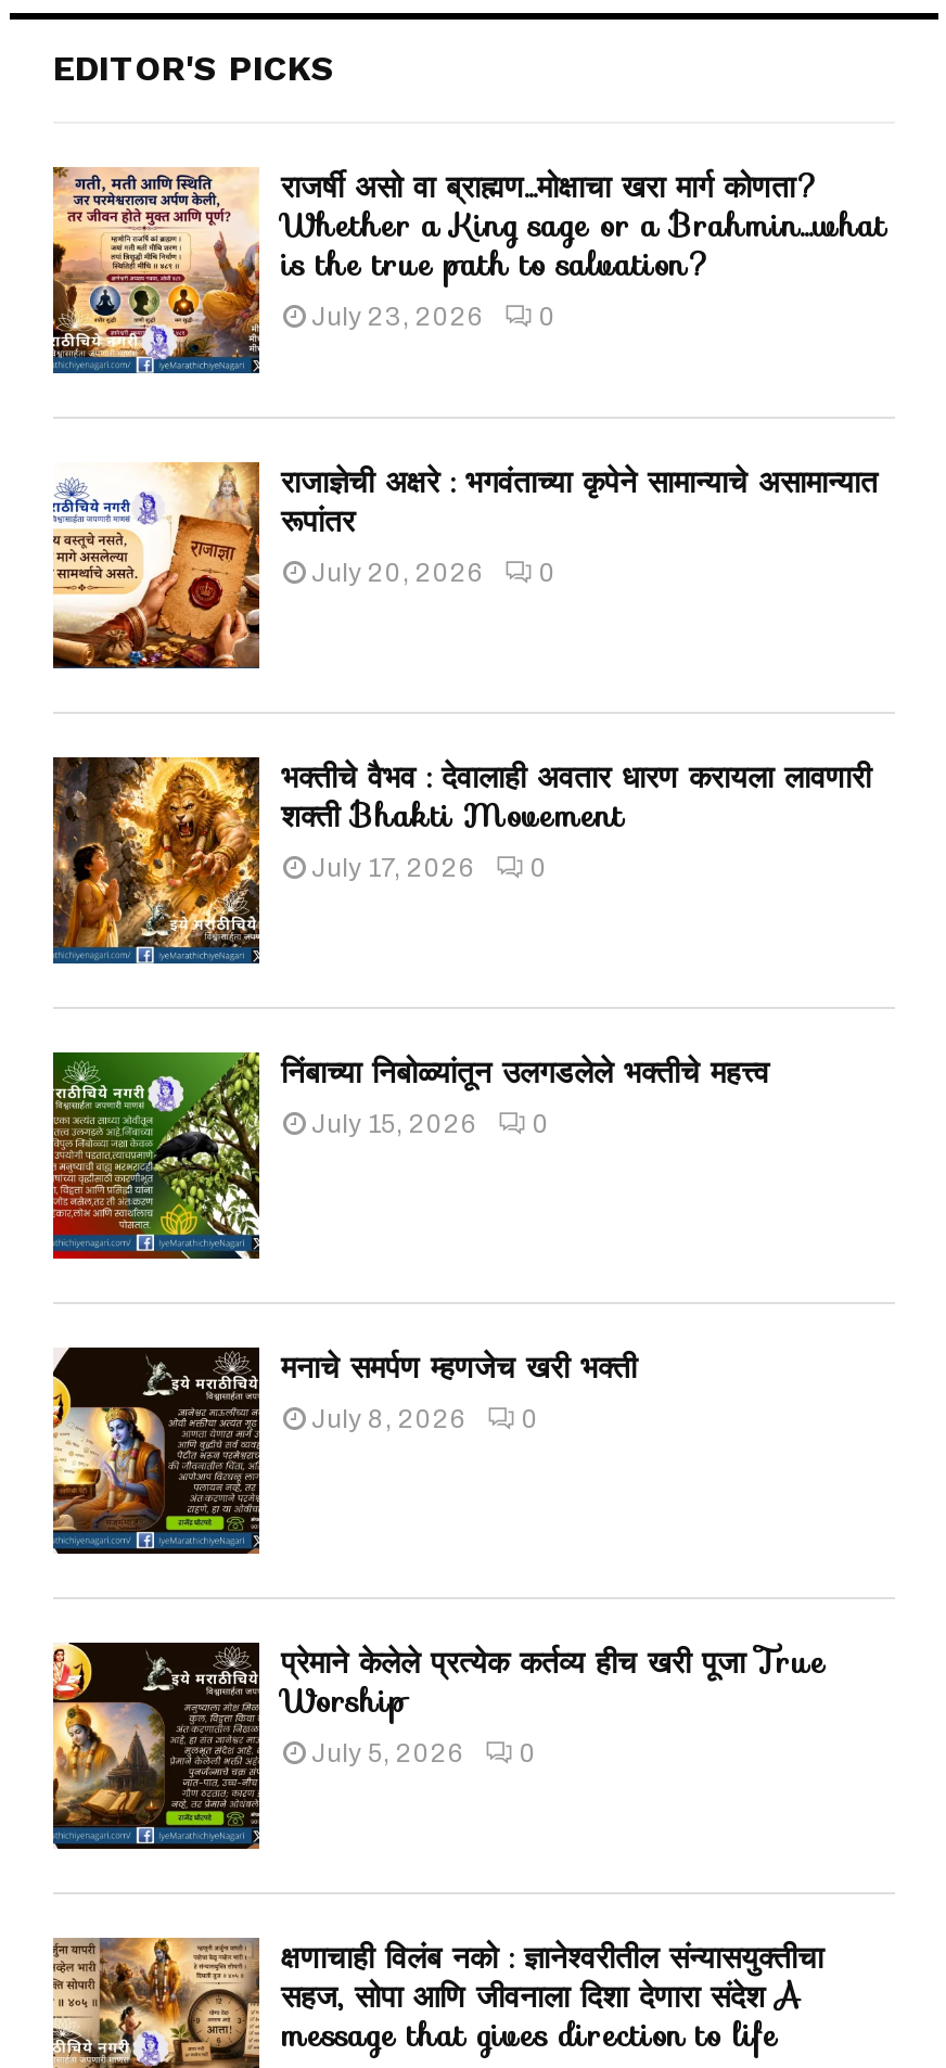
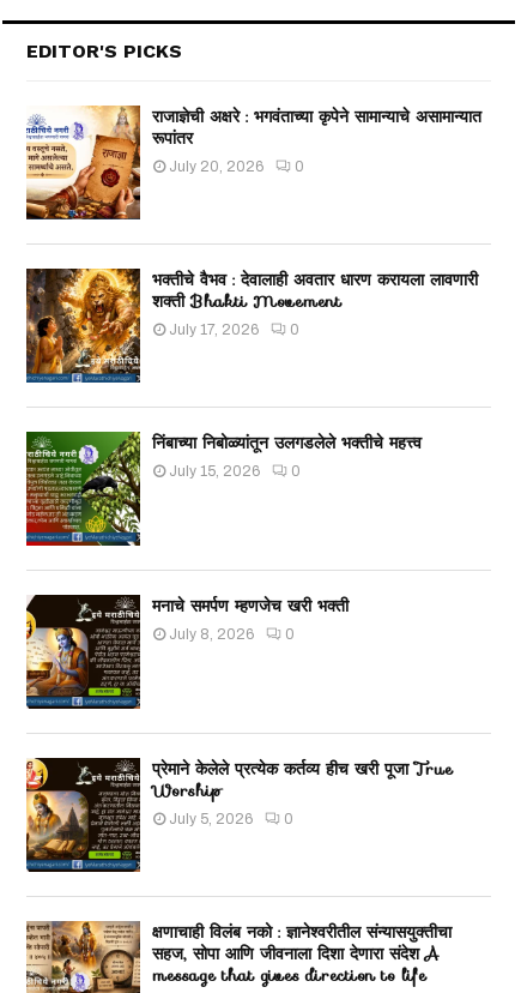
- [image]
- राजर्षी असो वा ब्राह्मण…मोक्षाचा खरा मार्ग कोणता?
- Whether a King sage or a Brahmin…what
- is the true path to salvation?
- July 23, 2026
- 0
